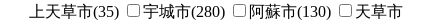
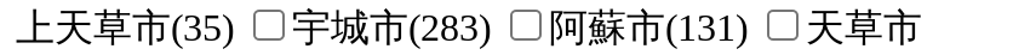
- 宇城市(280)
+ 宇城市(283)

- 阿蘇市(130)
+ 阿蘇市(131)
